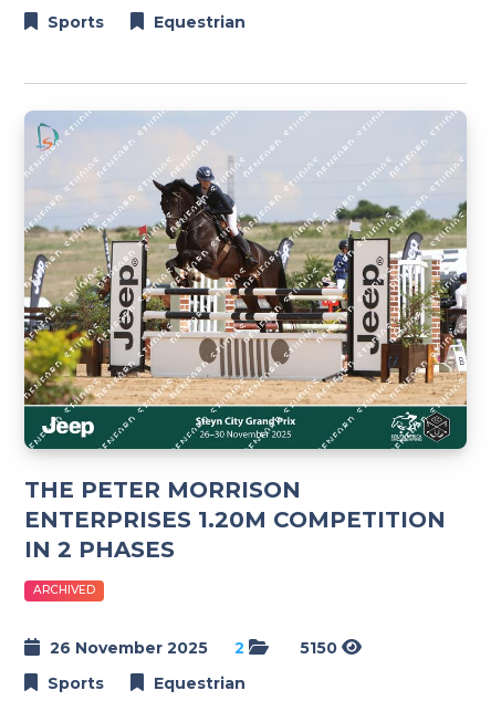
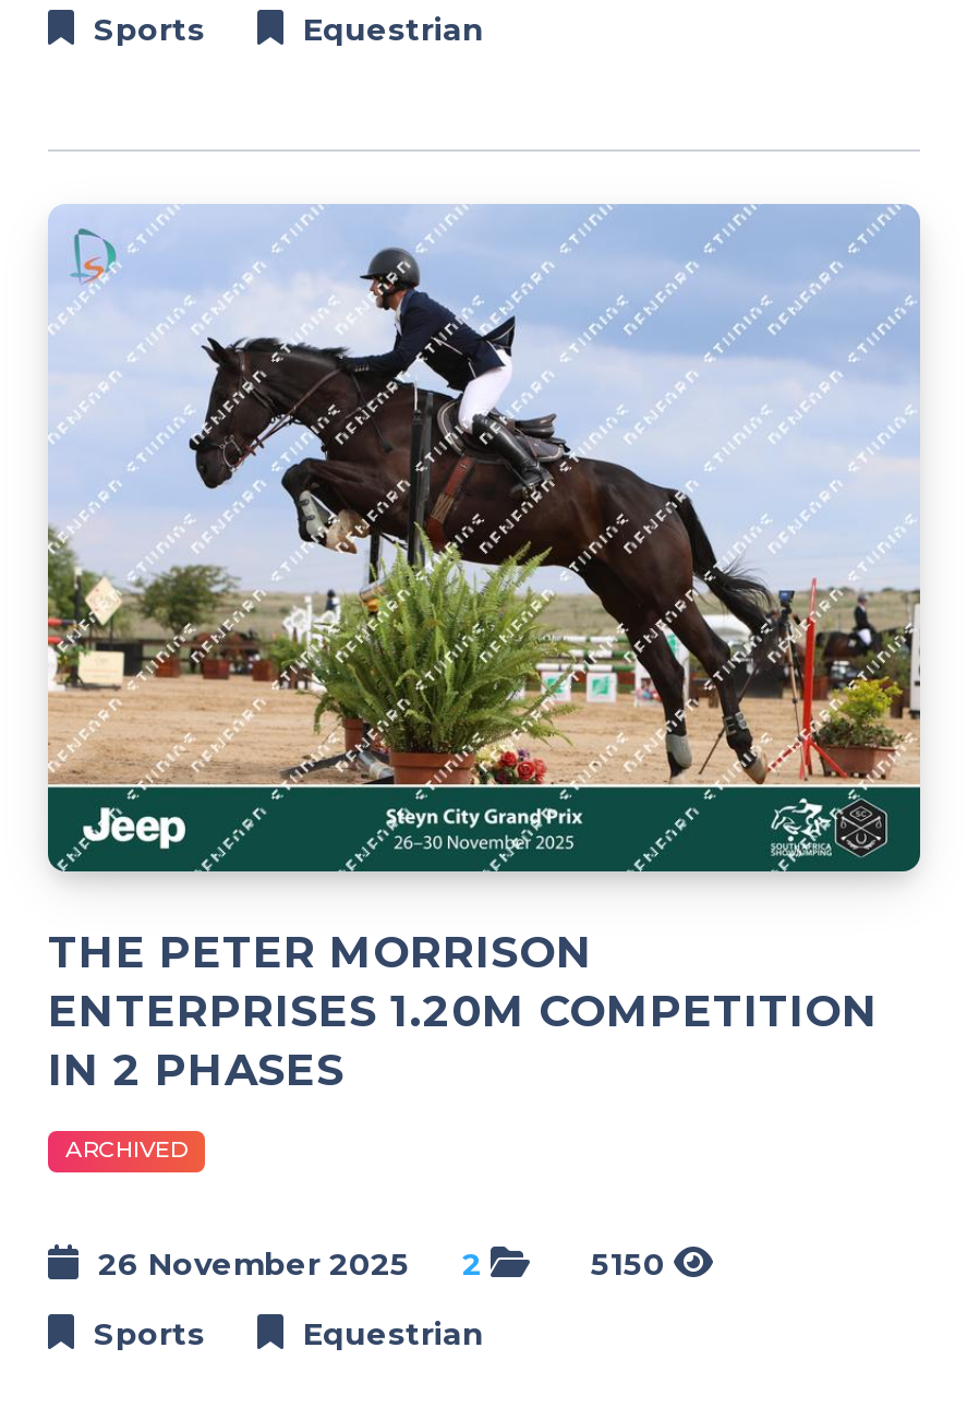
- [image]
+ [image]
